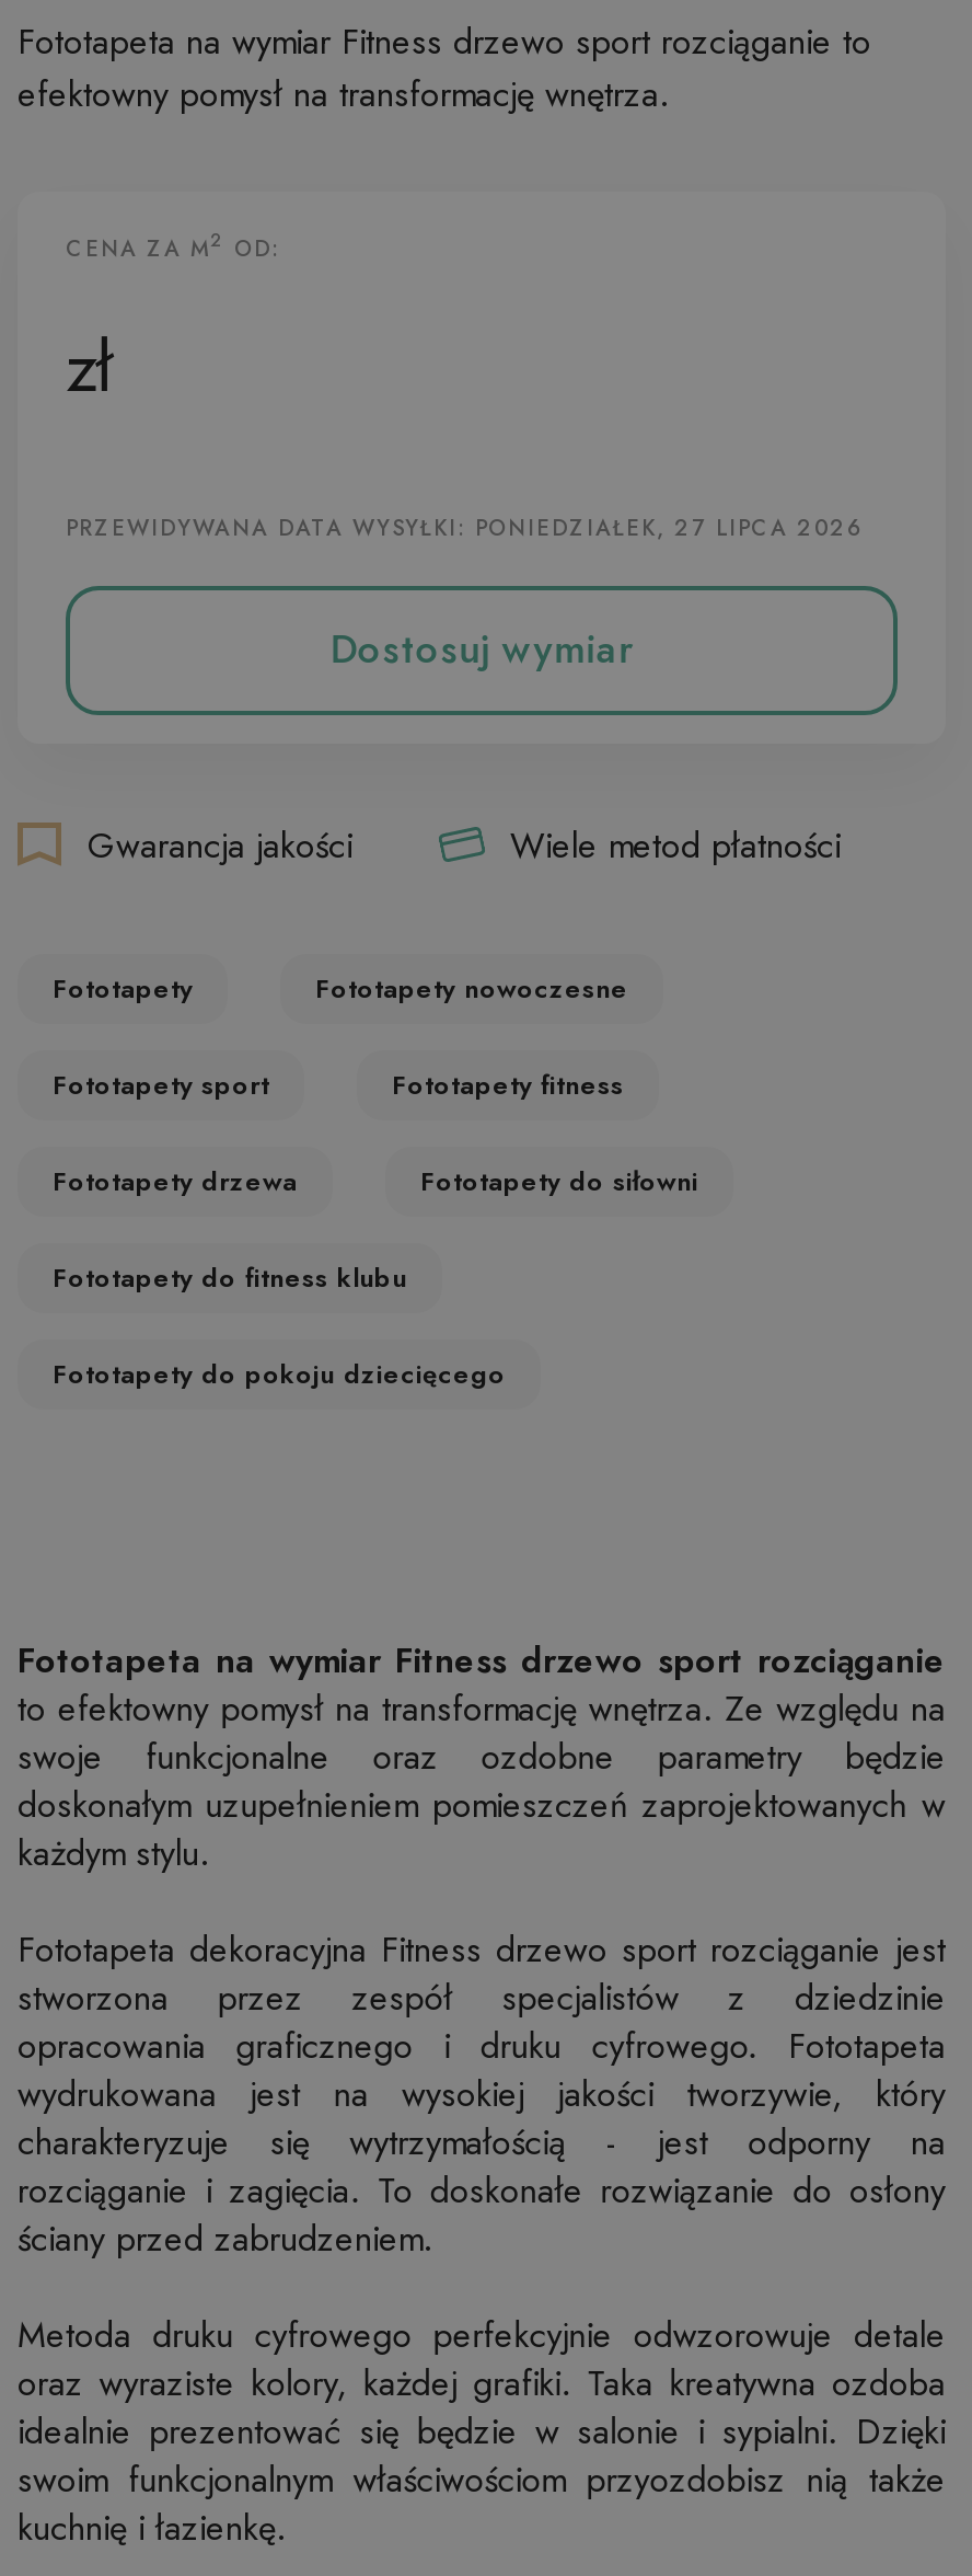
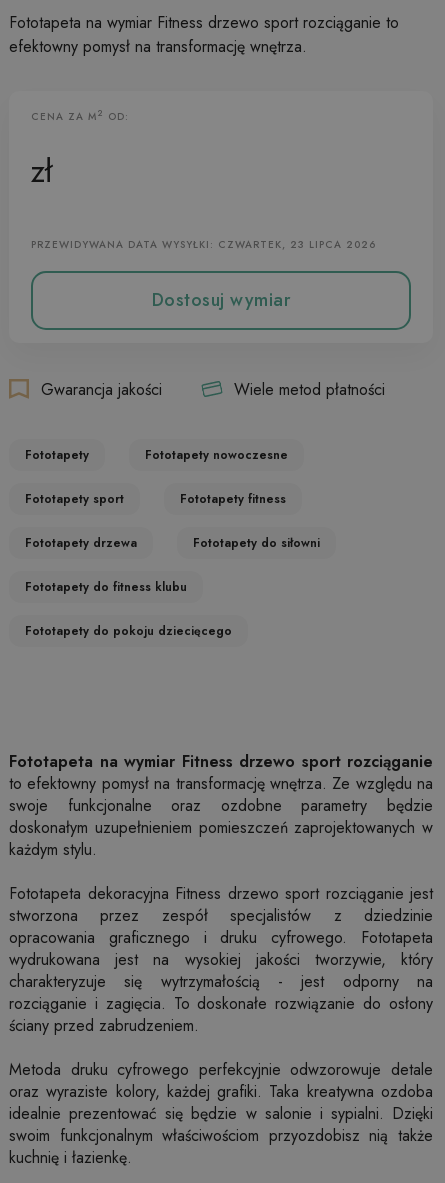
- PRZEWIDYWANA DATA WYSYŁKI: PONIEDZIAŁEK, 27 LIPCA 2026
+ PRZEWIDYWANA DATA WYSYŁKI: CZWARTEK, 23 LIPCA 2026
